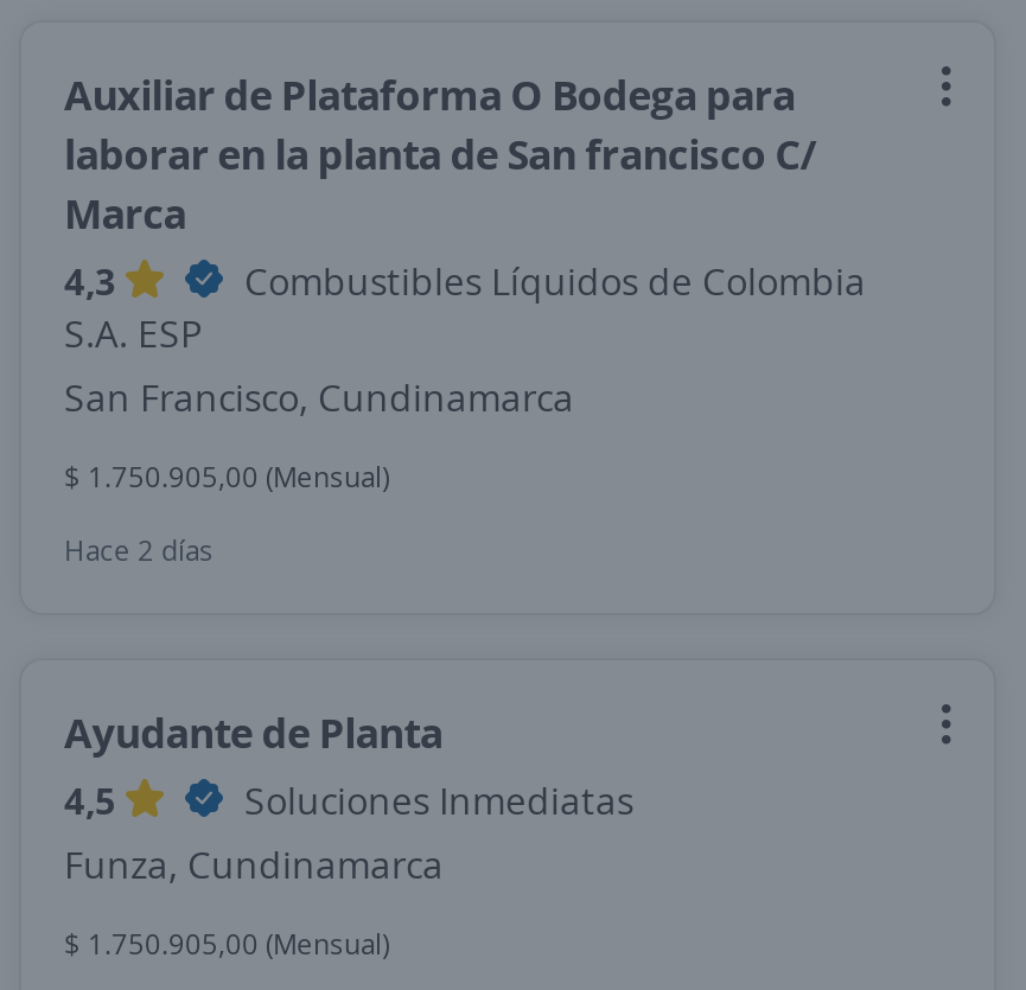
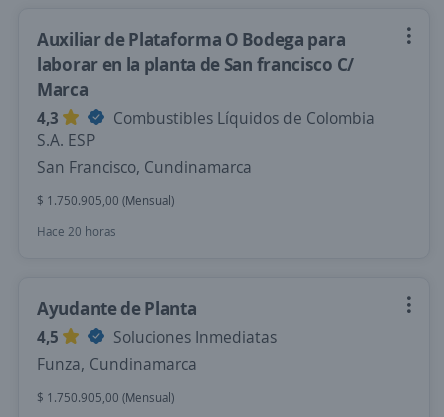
- Hace 2 días
+ Hace 20 horas
